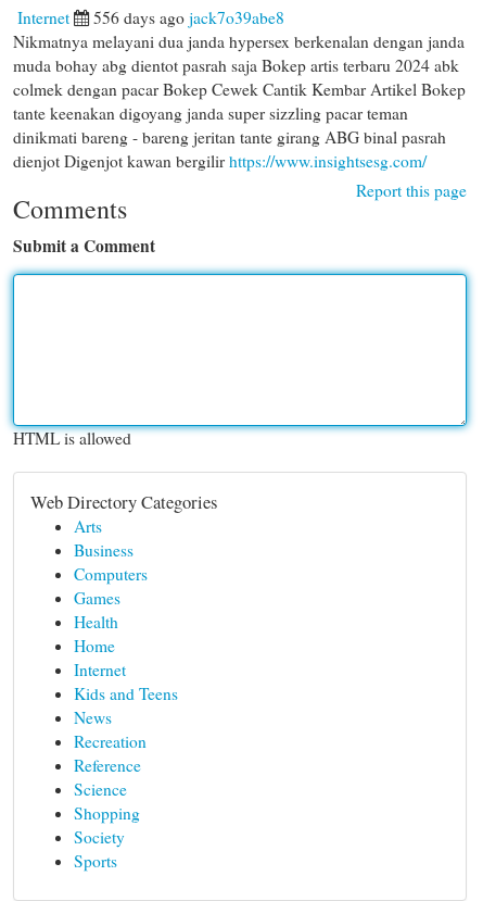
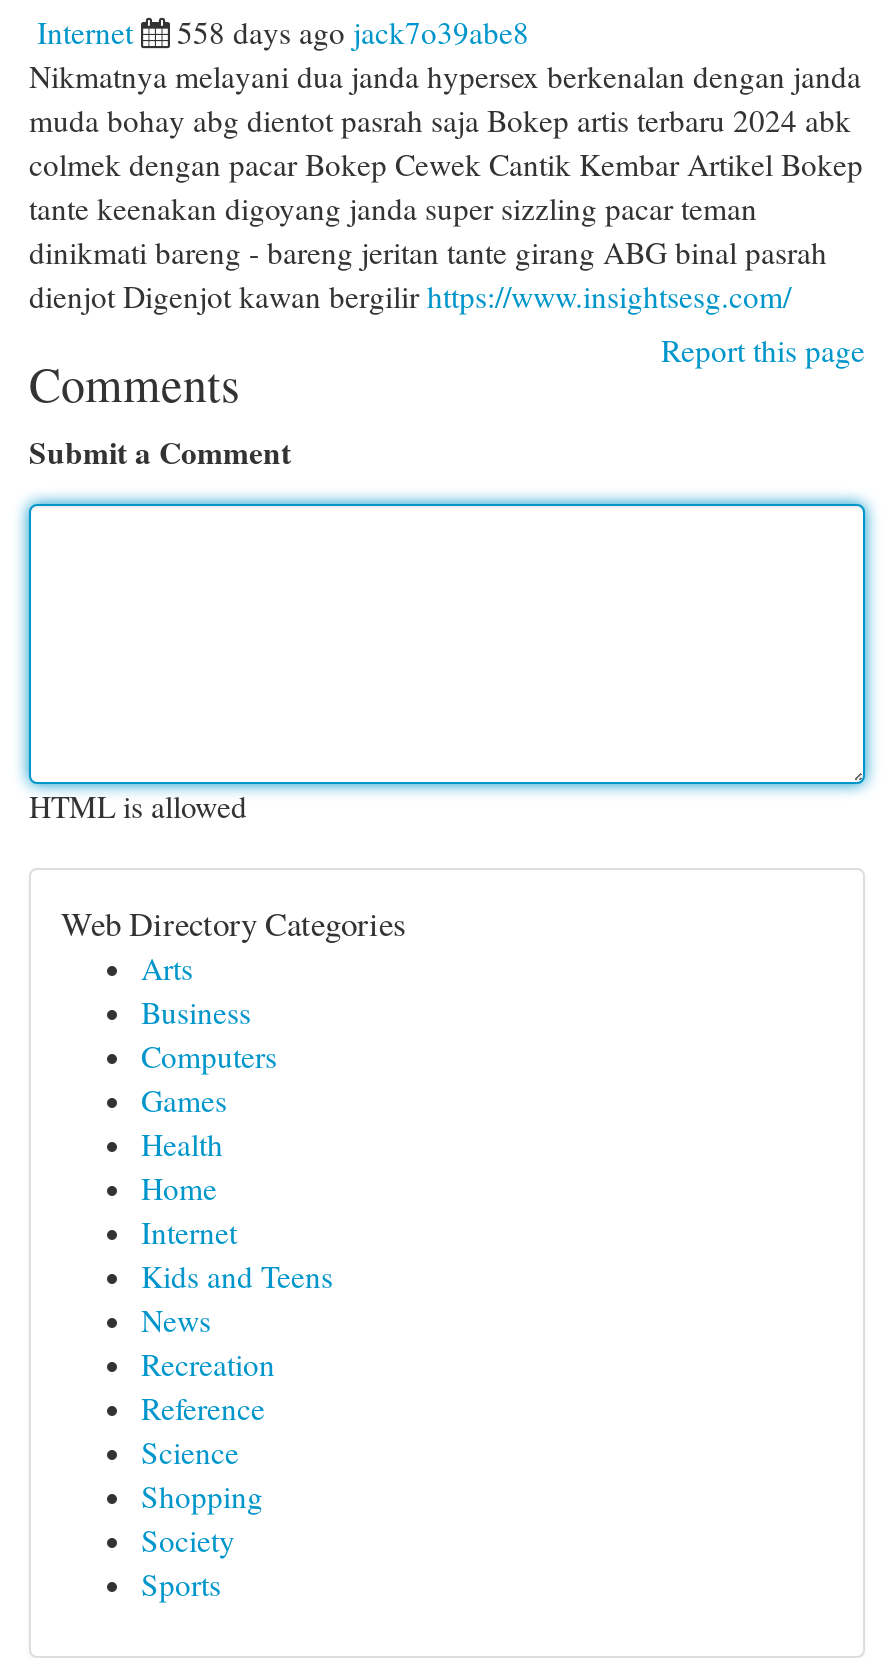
- 556 days ago jack7o39abe8
+ 558 days ago jack7o39abe8
